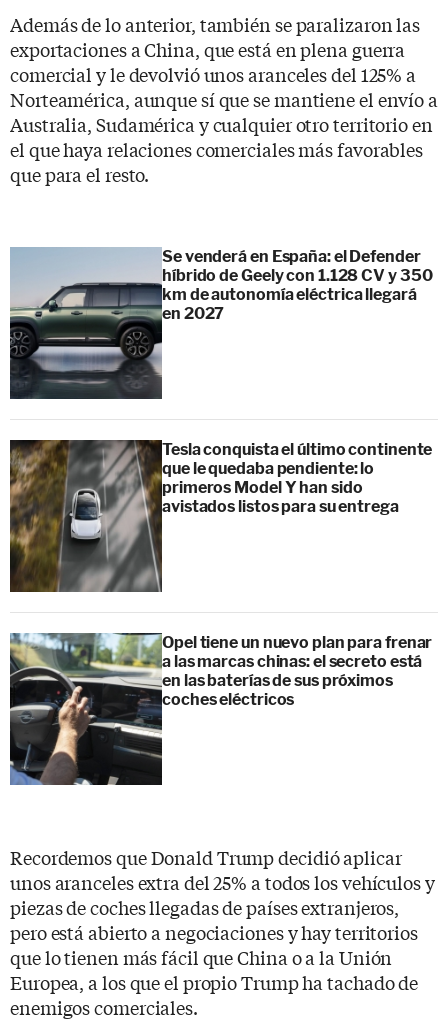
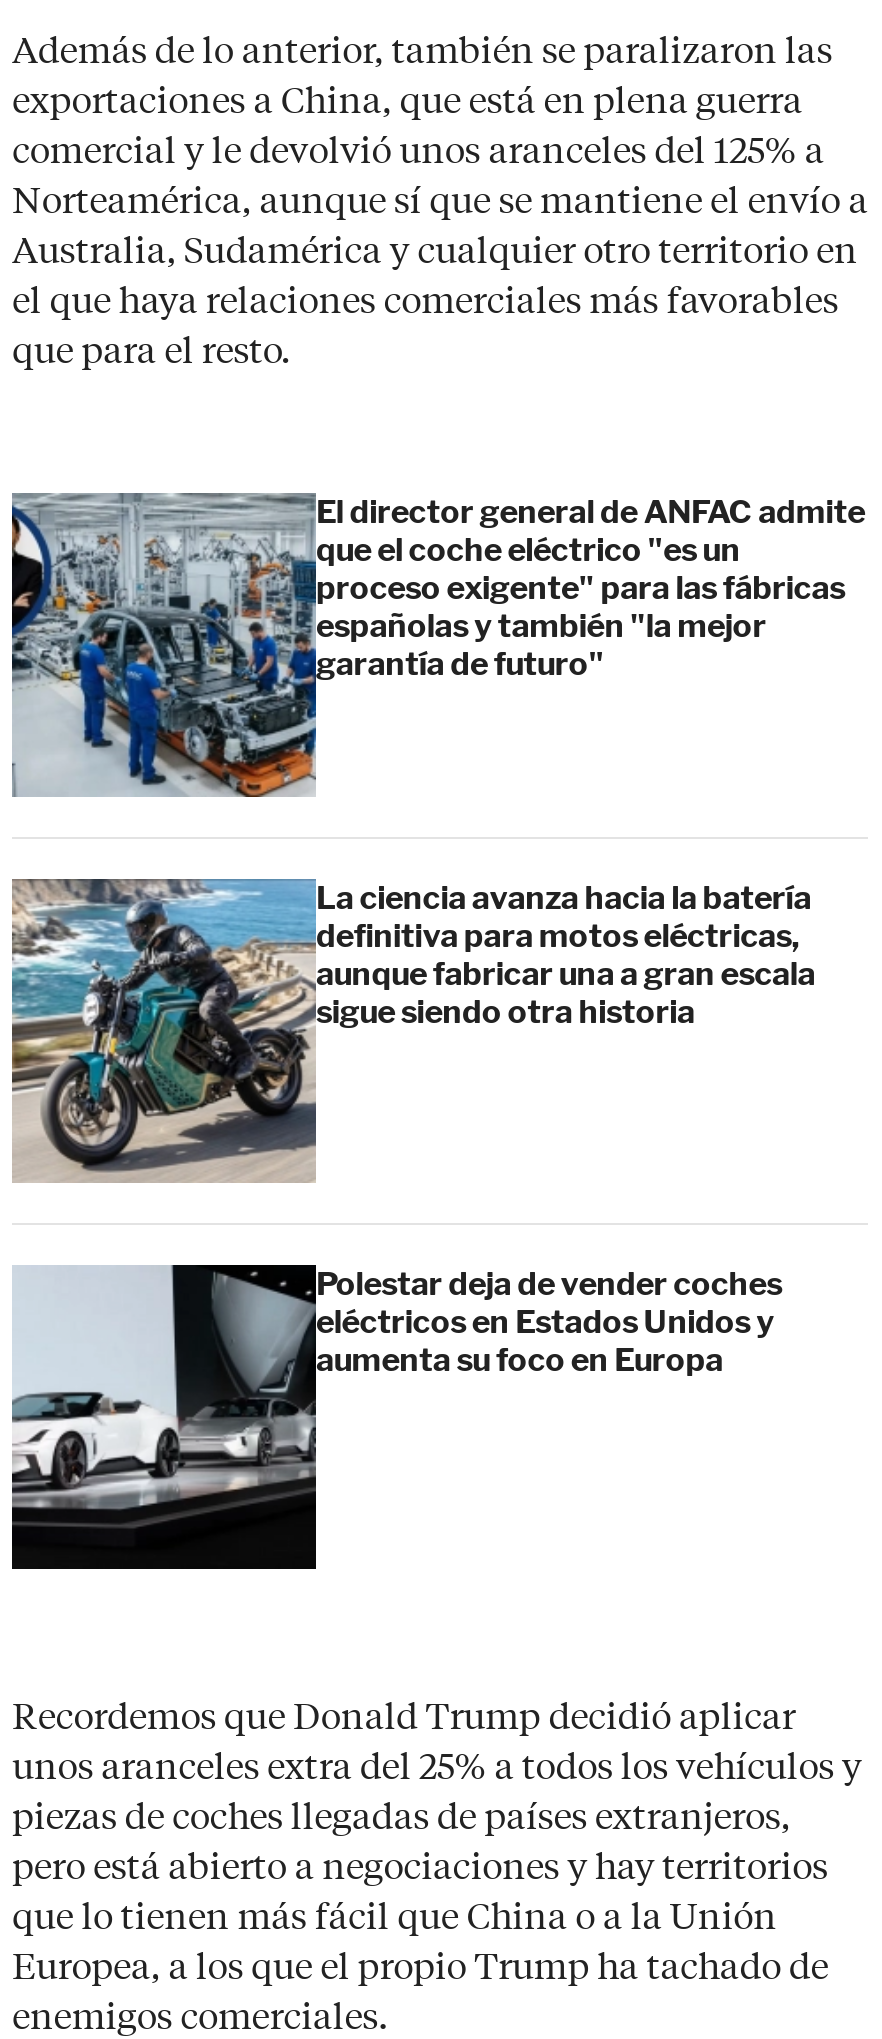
- [image]
- Se venderá en España: el Defender
- híbrido de Geely con 1.128 CV y 350
- km de autonomía eléctrica llegará
- en 2027
+ [image]
+ El director general de ANFAC admite
+ que el coche eléctrico "es un
+ proceso exigente" para las fábricas
+ españolas y también "la mejor
+ garantía de futuro"

- [image]
- Tesla conquista el último continente
- que le quedaba pendiente: lo
- primeros Model Y han sido
- avistados listos para su entrega
+ [image]
+ La ciencia avanza hacia la batería
+ definitiva para motos eléctricas,
+ aunque fabricar una a gran escala
+ sigue siendo otra historia

- [image]
- Opel tiene un nuevo plan para frenar
- a las marcas chinas: el secreto está
- en las baterías de sus próximos
- coches eléctricos
+ [image]
+ Polestar deja de vender coches
+ eléctricos en Estados Unidos y
+ aumenta su foco en Europa
